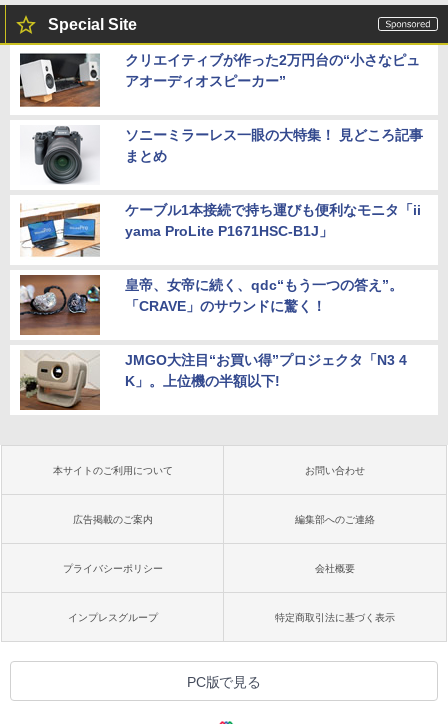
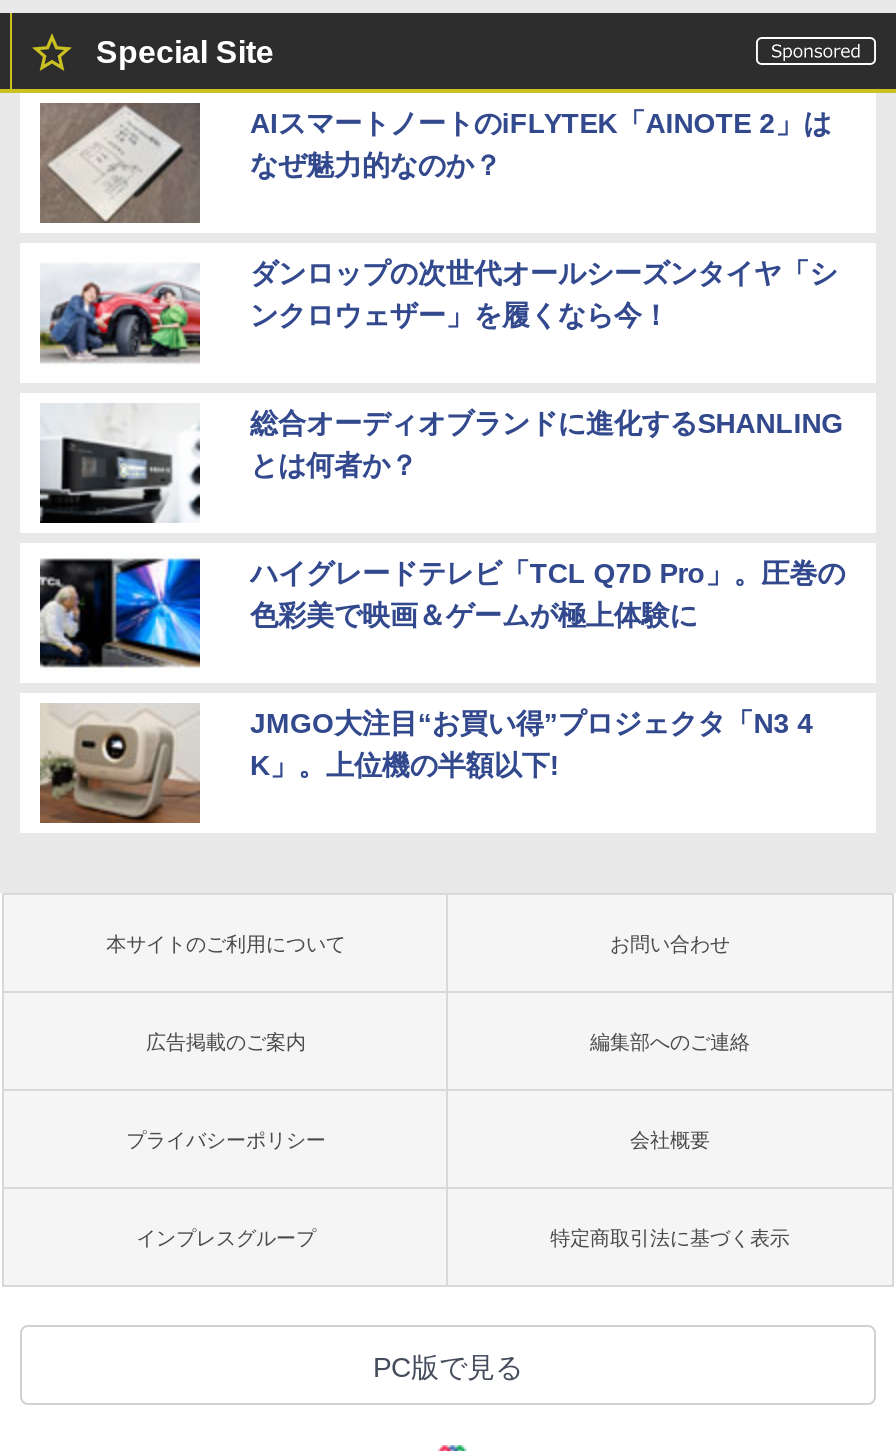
- [image]
- クリエイティブが作った2万円台の“小さなピュ
- アオーディオスピーカー”
+ [image]
+ AIスマートノートのiFLYTEK「AINOTE 2」は
+ なぜ魅力的なのか？

- [image]
- ソニーミラーレス一眼の大特集！ 見どころ記事
- まとめ
+ [image]
+ ダンロップの次世代オールシーズンタイヤ「シ
+ ンクロウェザー」を履くなら今！

- [image]
- ケーブル1本接続で持ち運びも便利なモニタ「ii
- yama ProLite P1671HSC-B1J」
+ [image]
+ 総合オーディオブランドに進化するSHANLING
+ とは何者か？

- [image]
- 皇帝、女帝に続く、qdc“もう一つの答え”。
- 「CRAVE」のサウンドに驚く！
+ [image]
+ ハイグレードテレビ「TCL Q7D Pro」。圧巻の
+ 色彩美で映画＆ゲームが極上体験に
